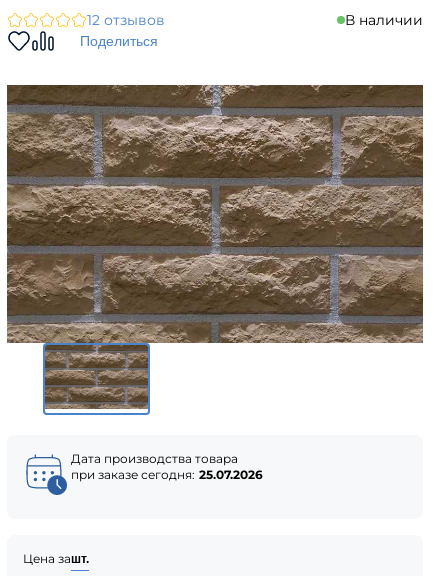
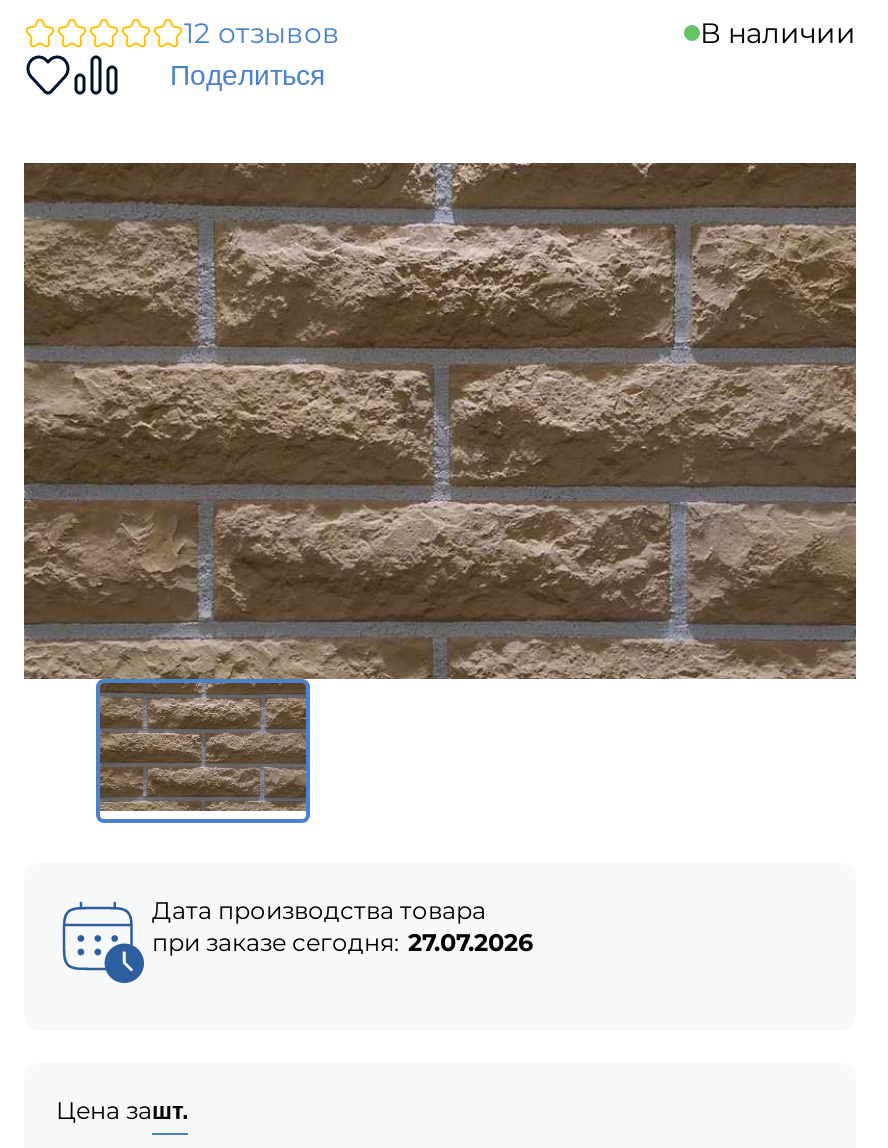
- при заказе сегодня: 25.07.2026
+ при заказе сегодня: 27.07.2026
